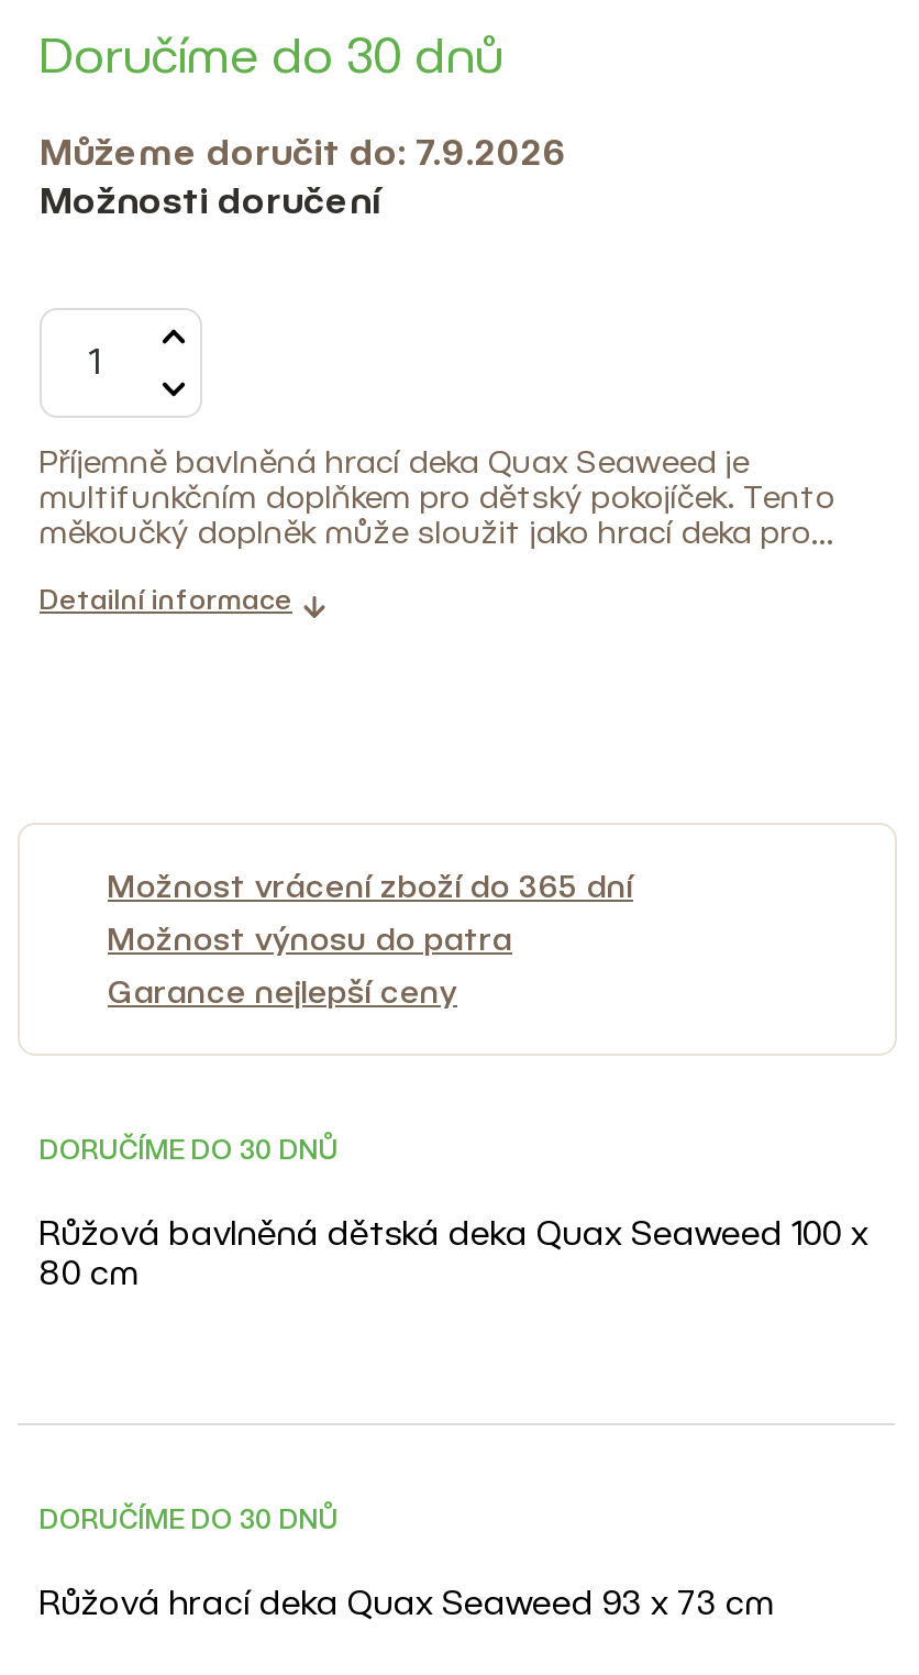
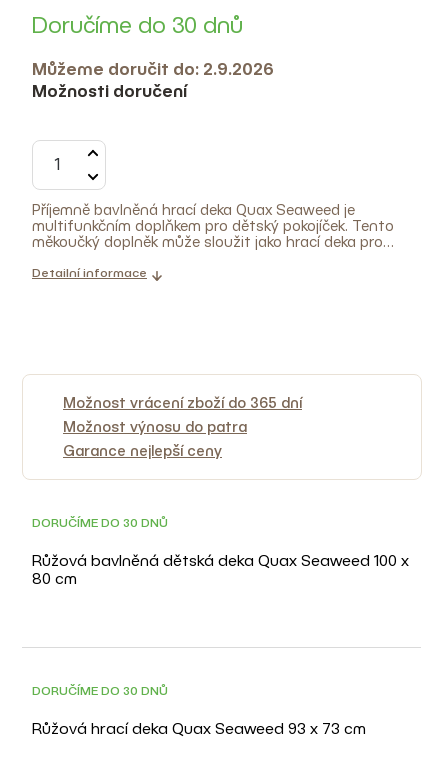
- Můžeme doručit do: 7.9.2026
+ Můžeme doručit do: 2.9.2026
